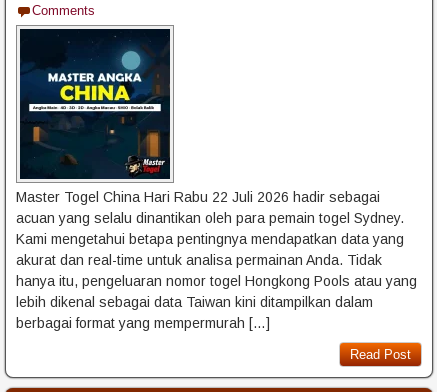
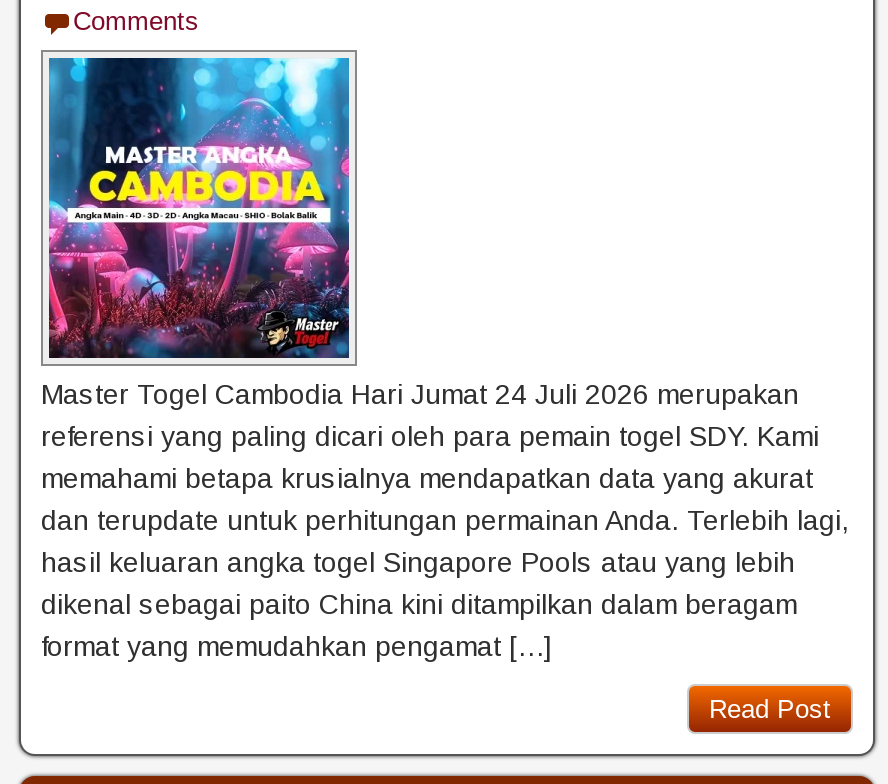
- [image]
- Master Togel China Hari Rabu 22 Juli 2026 hadir sebagai
- acuan yang selalu dinantikan oleh para pemain togel Sydney.
- Kami mengetahui betapa pentingnya mendapatkan data yang
- akurat dan real-time untuk analisa permainan Anda. Tidak
- hanya itu, pengeluaran nomor togel Hongkong Pools atau yang
- lebih dikenal sebagai data Taiwan kini ditampilkan dalam
- berbagai format yang mempermurah […]
+ [image]
+ Master Togel Cambodia Hari Jumat 24 Juli 2026 merupakan
+ referensi yang paling dicari oleh para pemain togel SDY. Kami
+ memahami betapa krusialnya mendapatkan data yang akurat
+ dan terupdate untuk perhitungan permainan Anda. Terlebih lagi,
+ hasil keluaran angka togel Singapore Pools atau yang lebih
+ dikenal sebagai paito China kini ditampilkan dalam beragam
+ format yang memudahkan pengamat […]
